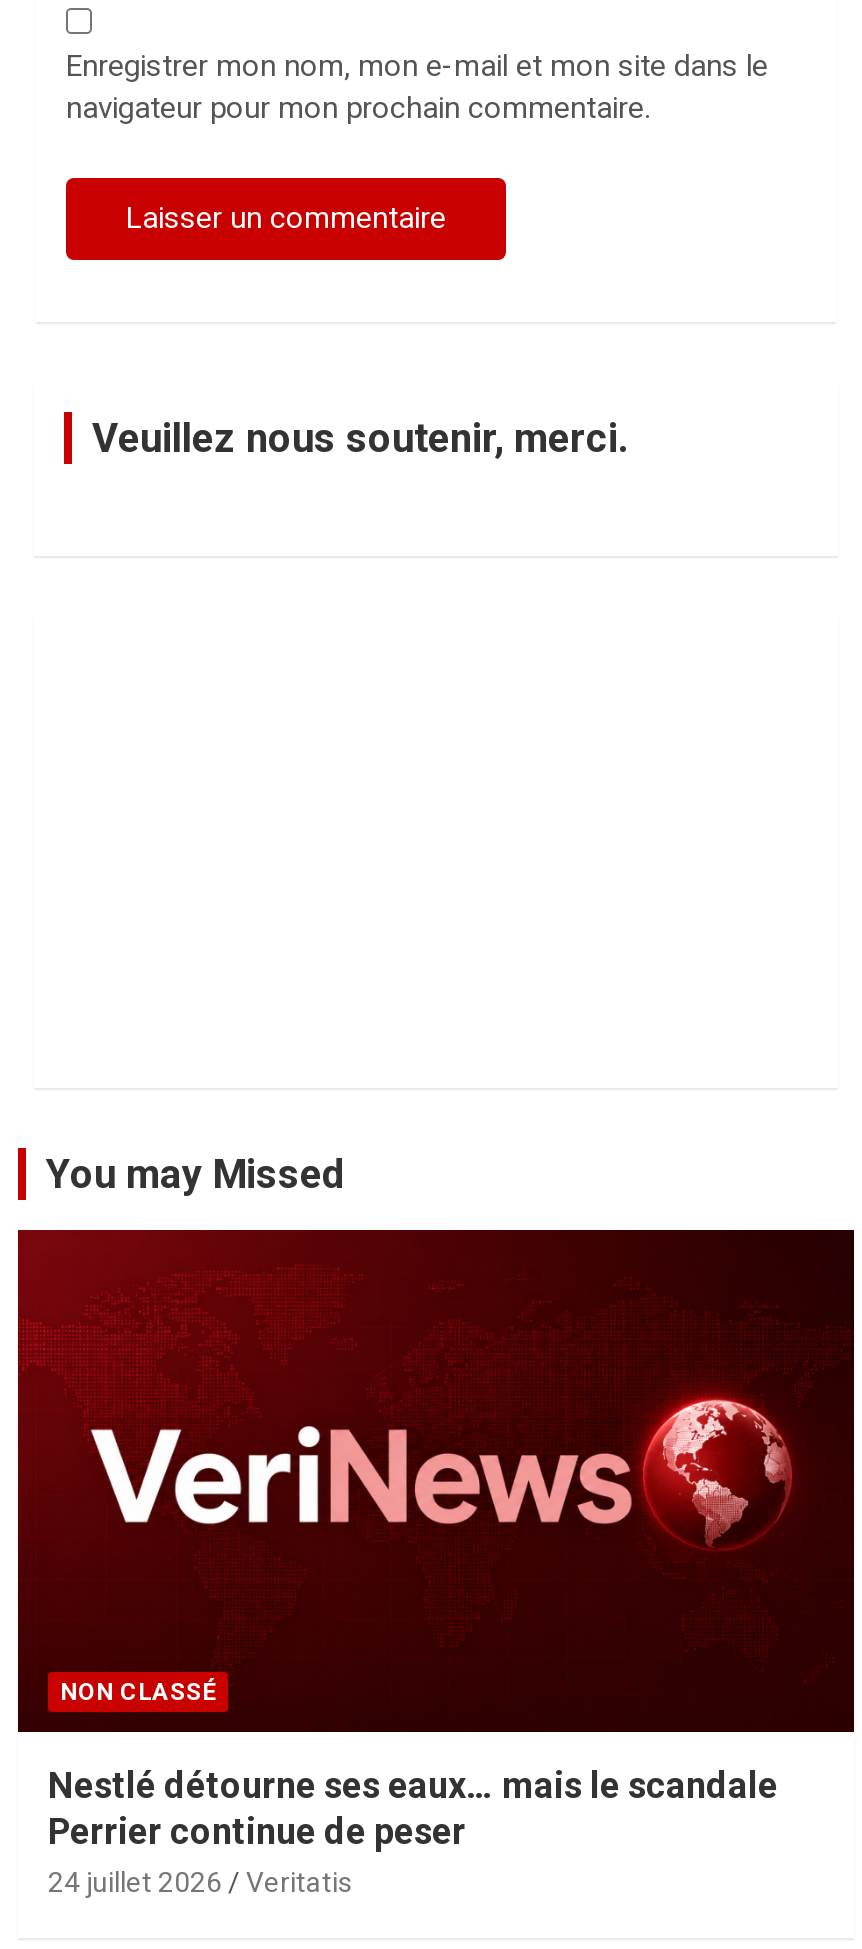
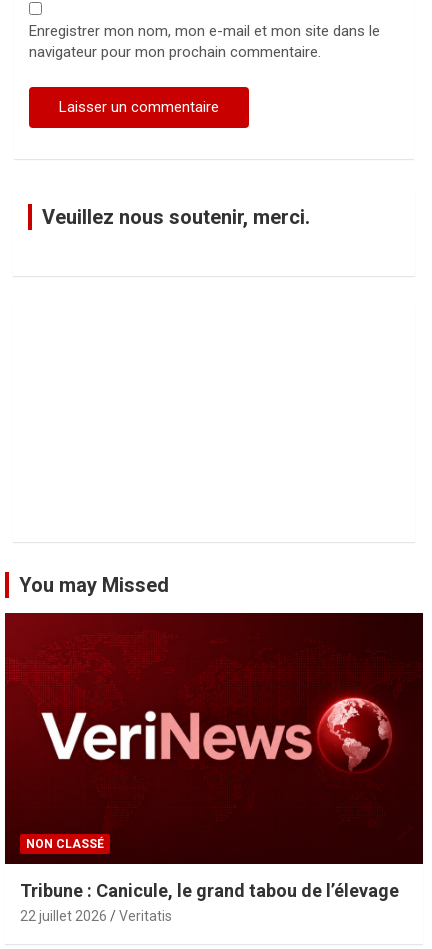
- Nestlé détourne ses eaux… mais le scandale
- Perrier continue de peser
- 24 juillet 2026
+ Tribune : Canicule, le grand tabou de l’élevage
+ 22 juillet 2026
